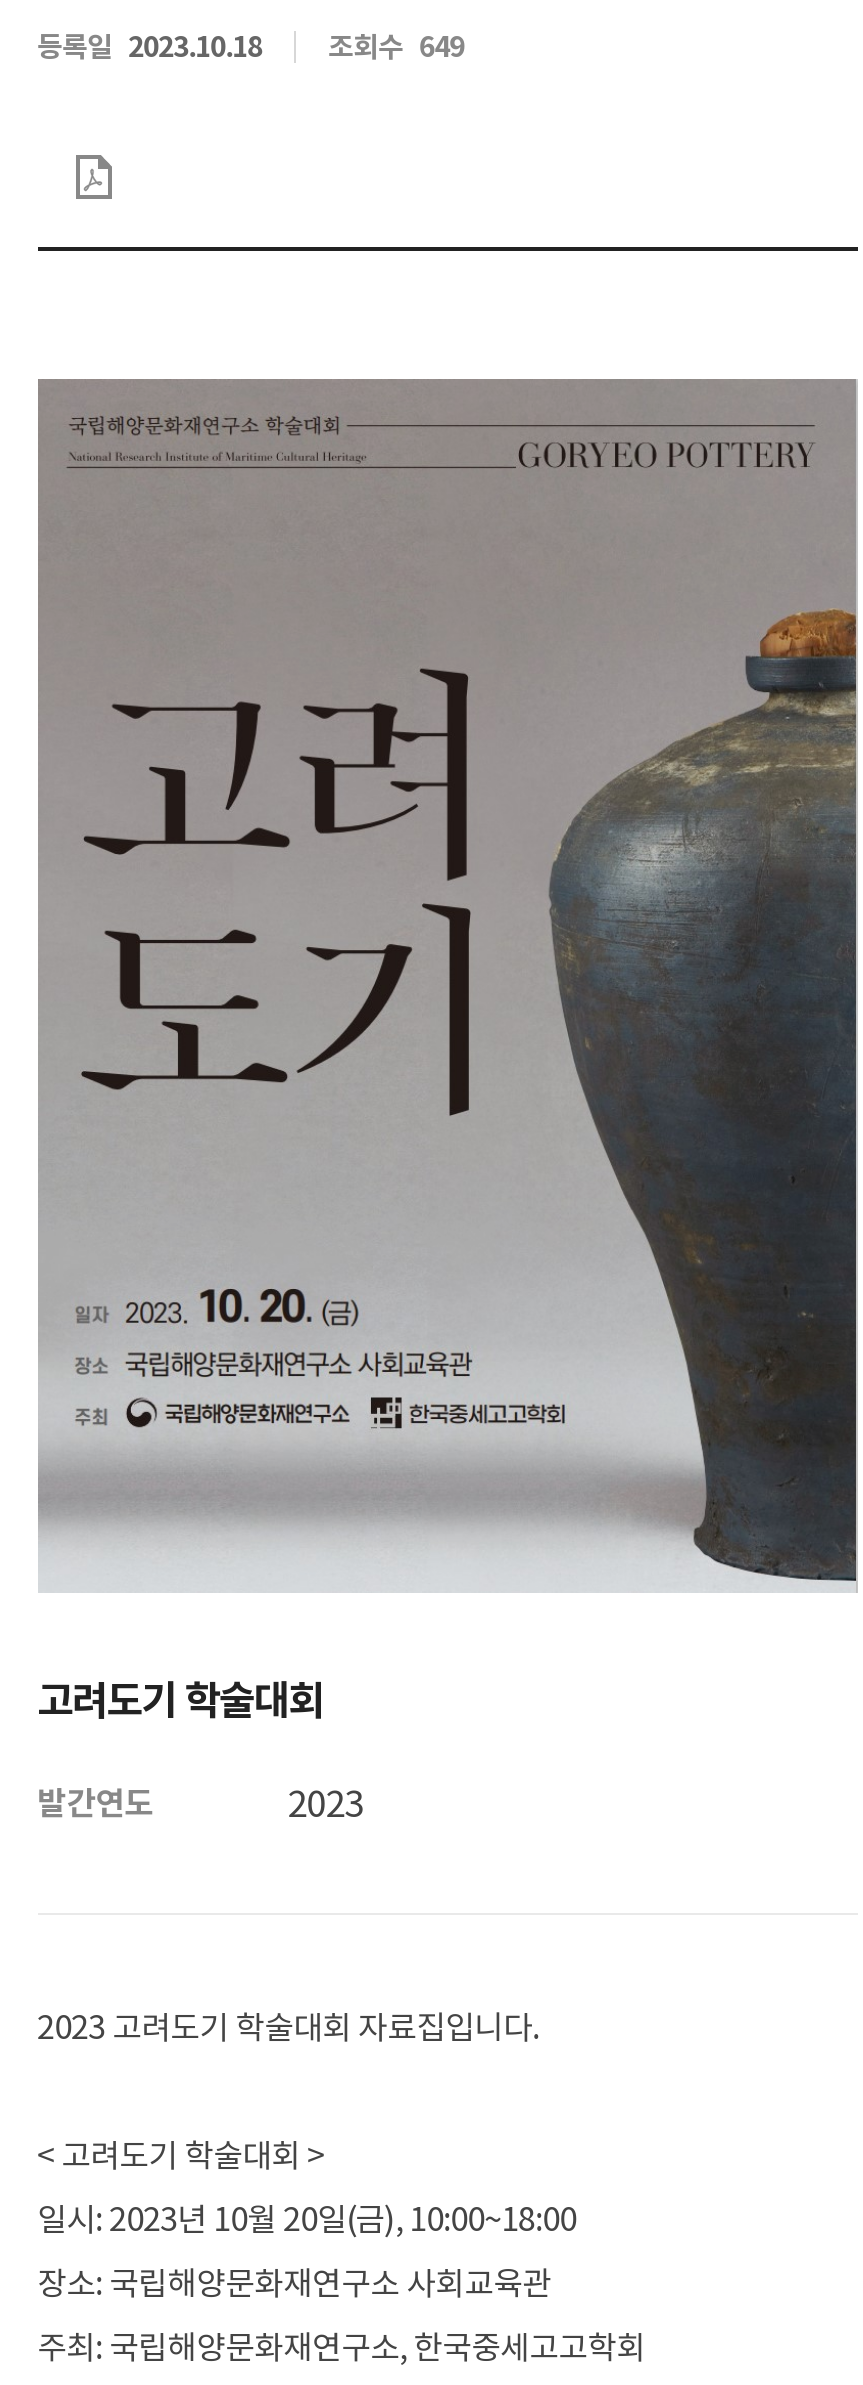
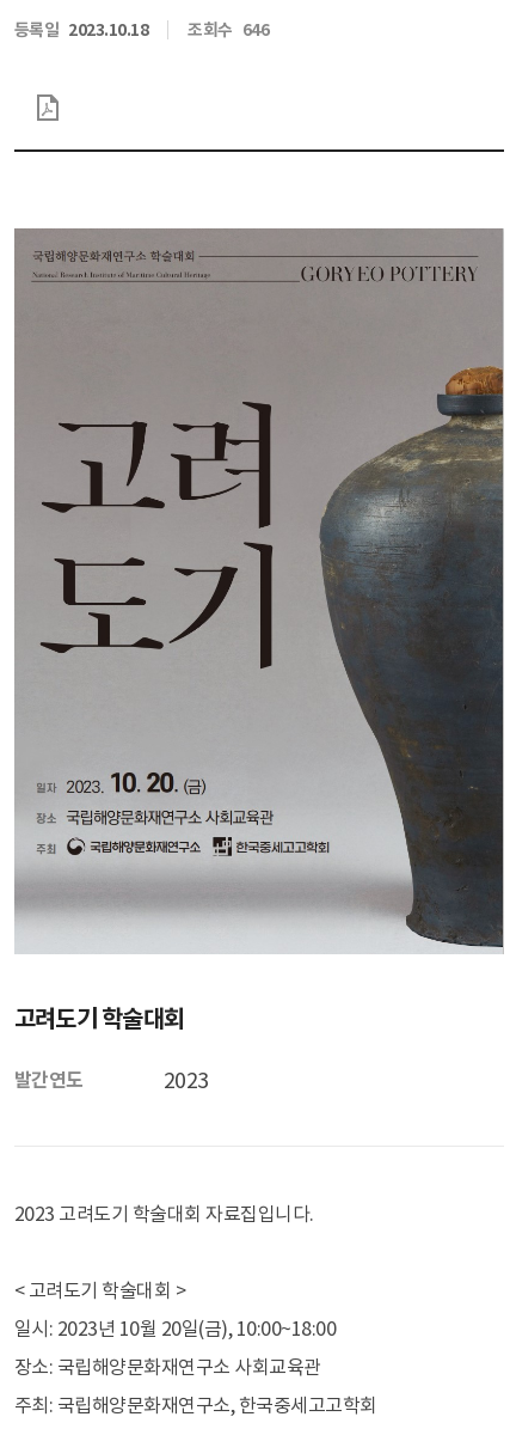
- 등록일 2023.10.18 조회수 649
+ 등록일 2023.10.18 조회수 646
